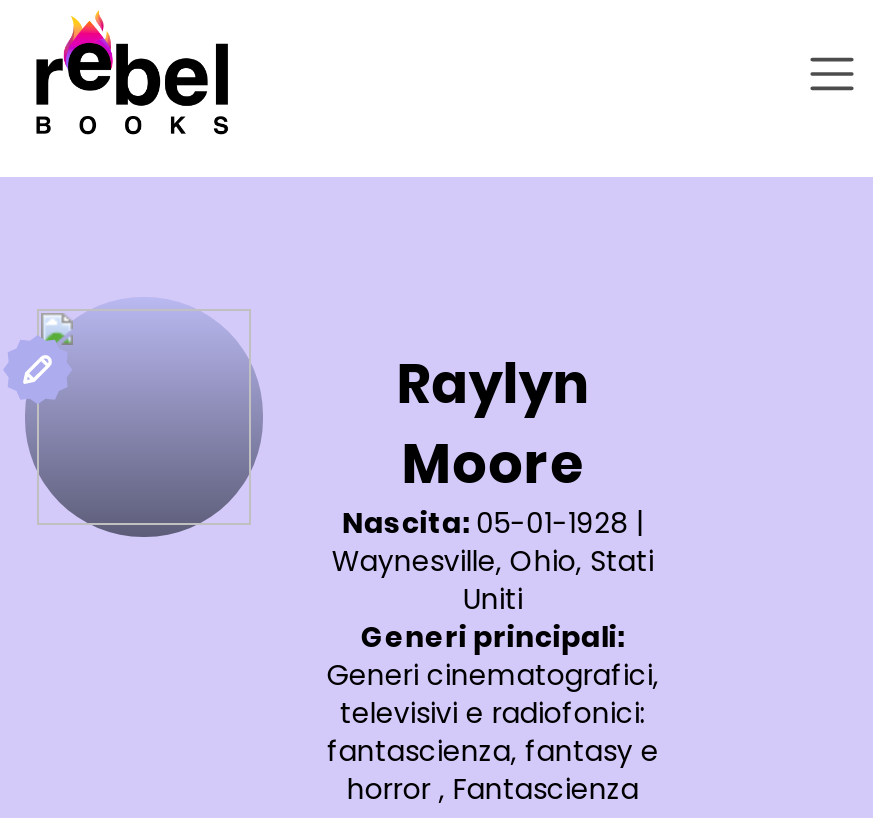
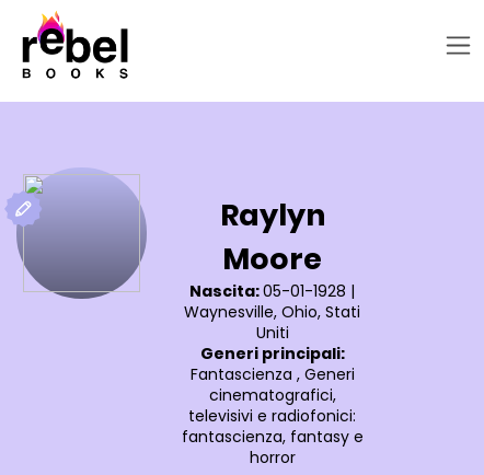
- Generi cinematografici,
+ Fantascienza, Generi
+ cinematografici,

- horror, Fantascienza
+ horror
